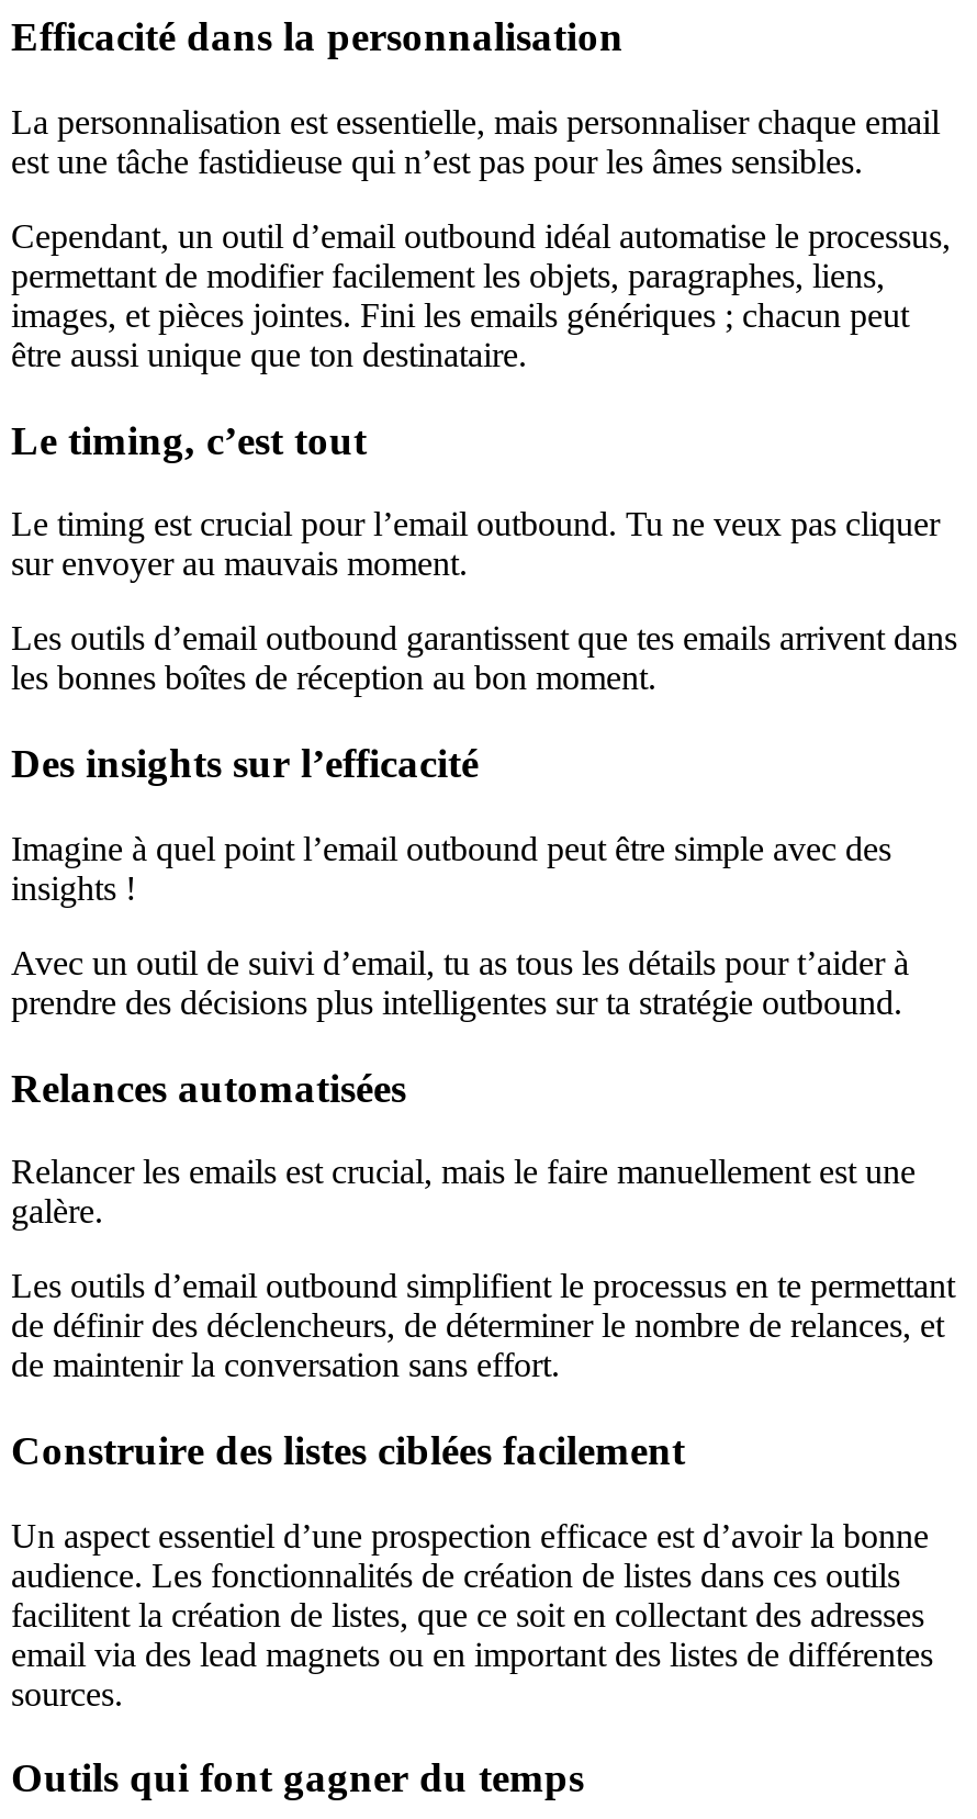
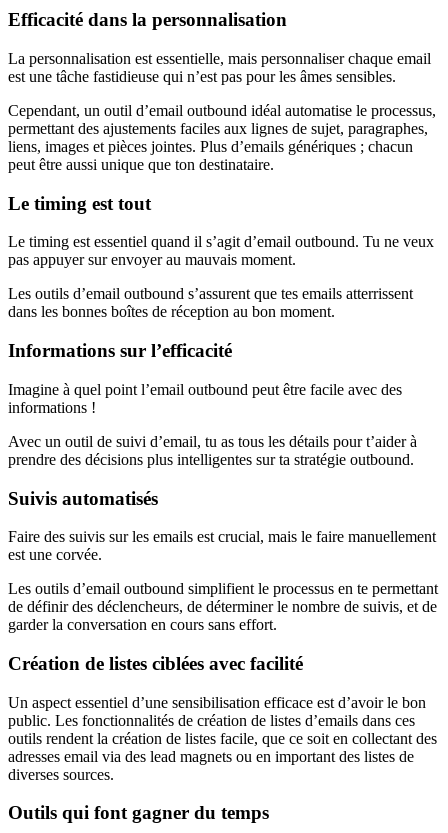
- permettant de modifier facilement les objets, paragraphes, liens,
- images, et pièces jointes. Fini les emails génériques ; chacun peut
- être aussi unique que ton destinataire.
+ permettant des ajustements faciles aux lignes de sujet, paragraphes,
+ liens, images et pièces jointes. Plus d’emails génériques ; chacun
+ peut être aussi unique que ton destinataire.

- Le timing, c’est tout
+ Le timing est tout

- Le timing est crucial pour l’email outbound. Tu ne veux pas cliquer
- sur envoyer au mauvais moment.
+ Le timing est essentiel quand il s’agit d’email outbound. Tu ne veux
+ pas appuyer sur envoyer au mauvais moment.

- Les outils d’email outbound garantissent que tes emails arrivent dans
- les bonnes boîtes de réception au bon moment.
+ Les outils d’email outbound s’assurent que tes emails atterrissent
+ dans les bonnes boîtes de réception au bon moment.

- Des insights sur l’efficacité
+ Informations sur l’efficacité

- Imagine à quel point l’email outbound peut être simple avec des
- insights !
+ Imagine à quel point l’email outbound peut être facile avec des
+ informations !

- Relances automatisées
+ Suivis automatisés

- Relancer les emails est crucial, mais le faire manuellement est une
- galère.
+ Faire des suivis sur les emails est crucial, mais le faire manuellement
+ est une corvée.

- de définir des déclencheurs, de déterminer le nombre de relances, et
- de maintenir la conversation sans effort.
+ de définir des déclencheurs, de déterminer le nombre de suivis, et de
+ garder la conversation en cours sans effort.

- Construire des listes ciblées facilement
+ Création de listes ciblées avec facilité

- Un aspect essentiel d’une prospection efficace est d’avoir la bonne
- audience. Les fonctionnalités de création de listes dans ces outils
- facilitent la création de listes, que ce soit en collectant des adresses
- email via des lead magnets ou en important des listes de différentes
- sources.
+ Un aspect essentiel d’une sensibilisation efficace est d’avoir le bon
+ public. Les fonctionnalités de création de listes d’emails dans ces
+ outils rendent la création de listes facile, que ce soit en collectant des
+ adresses email via des lead magnets ou en important des listes de
+ diverses sources.
